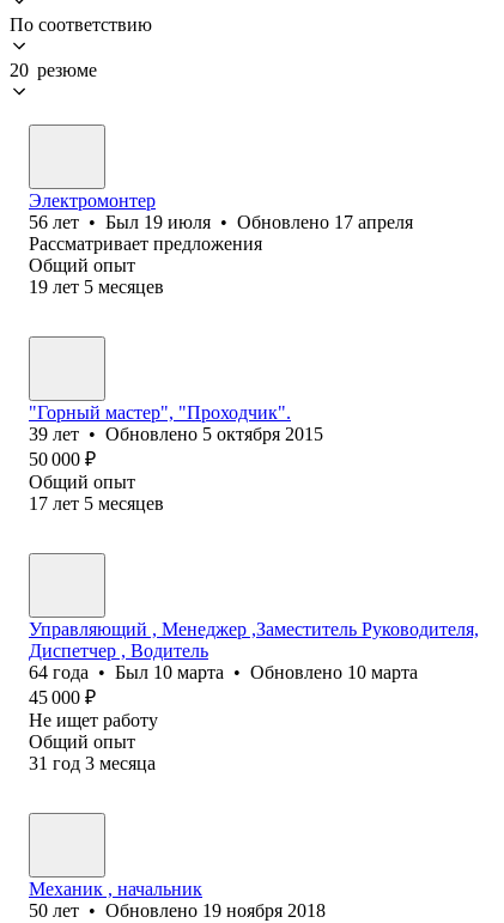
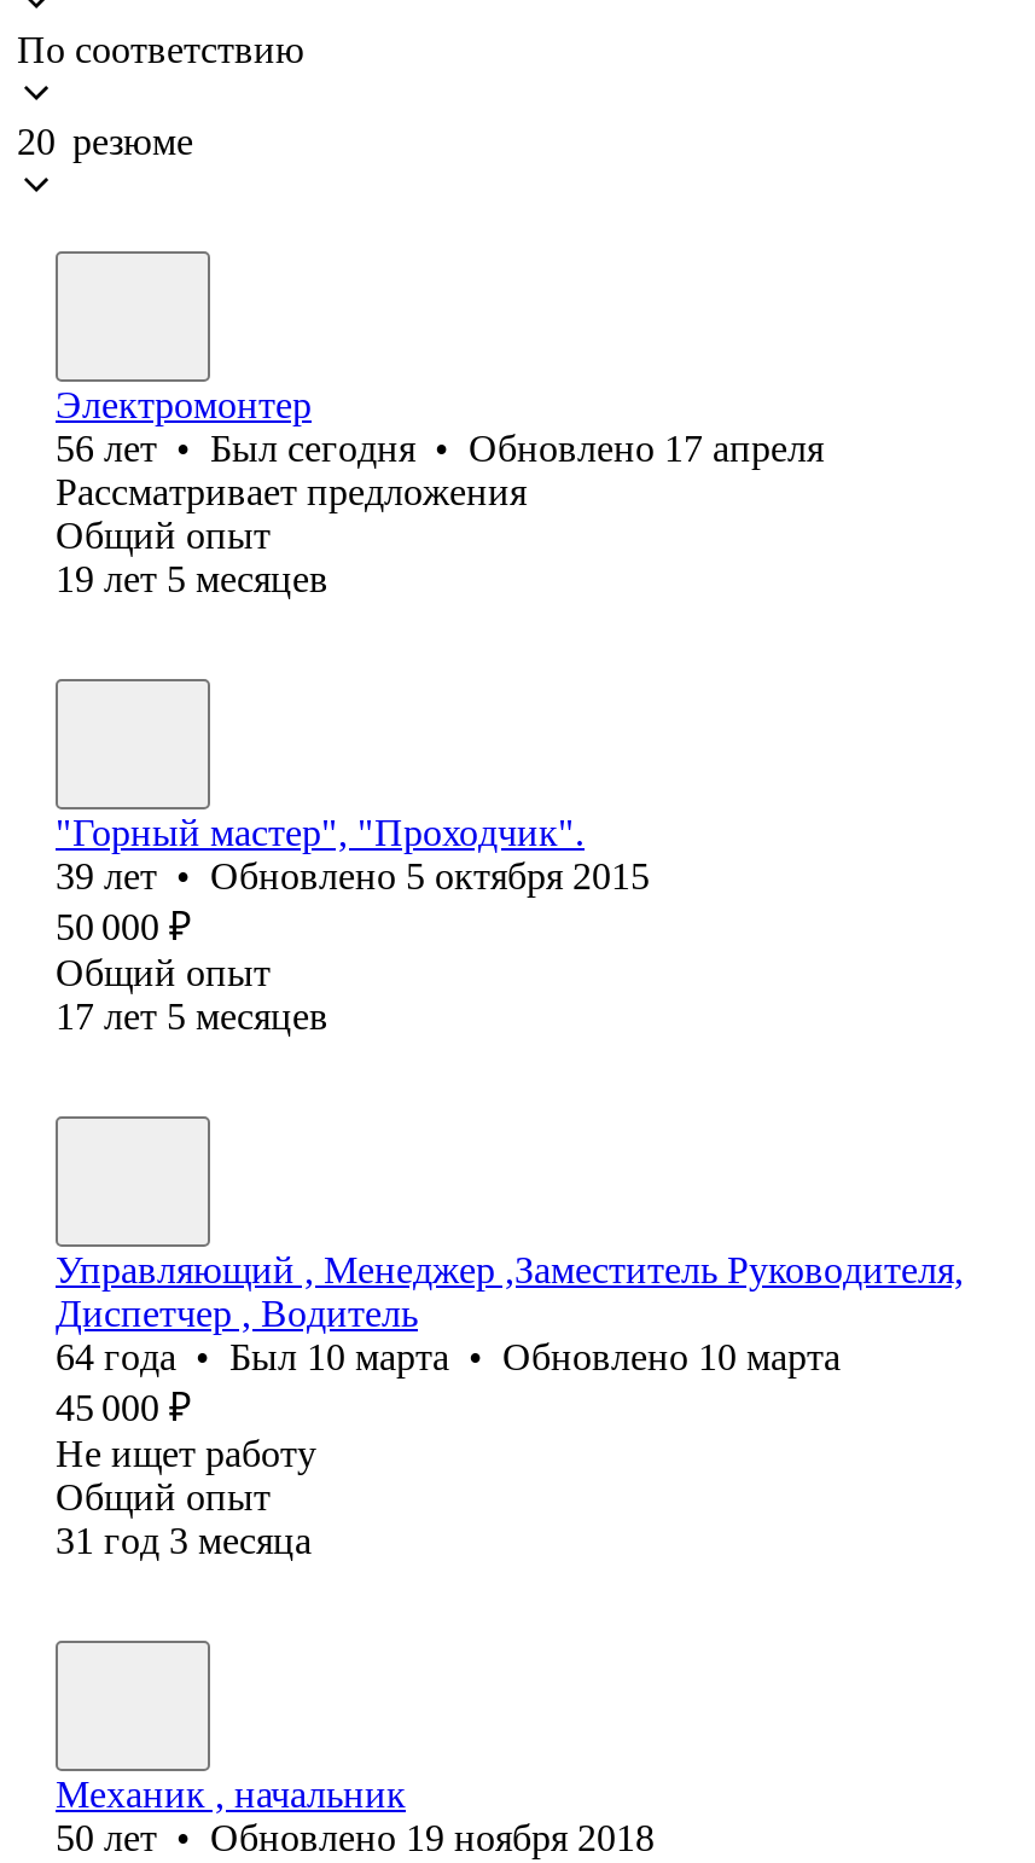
- 56 лет • Был 19 июля • Обновлено 17 апреля
+ 56 лет • Был сегодня • Обновлено 17 апреля
